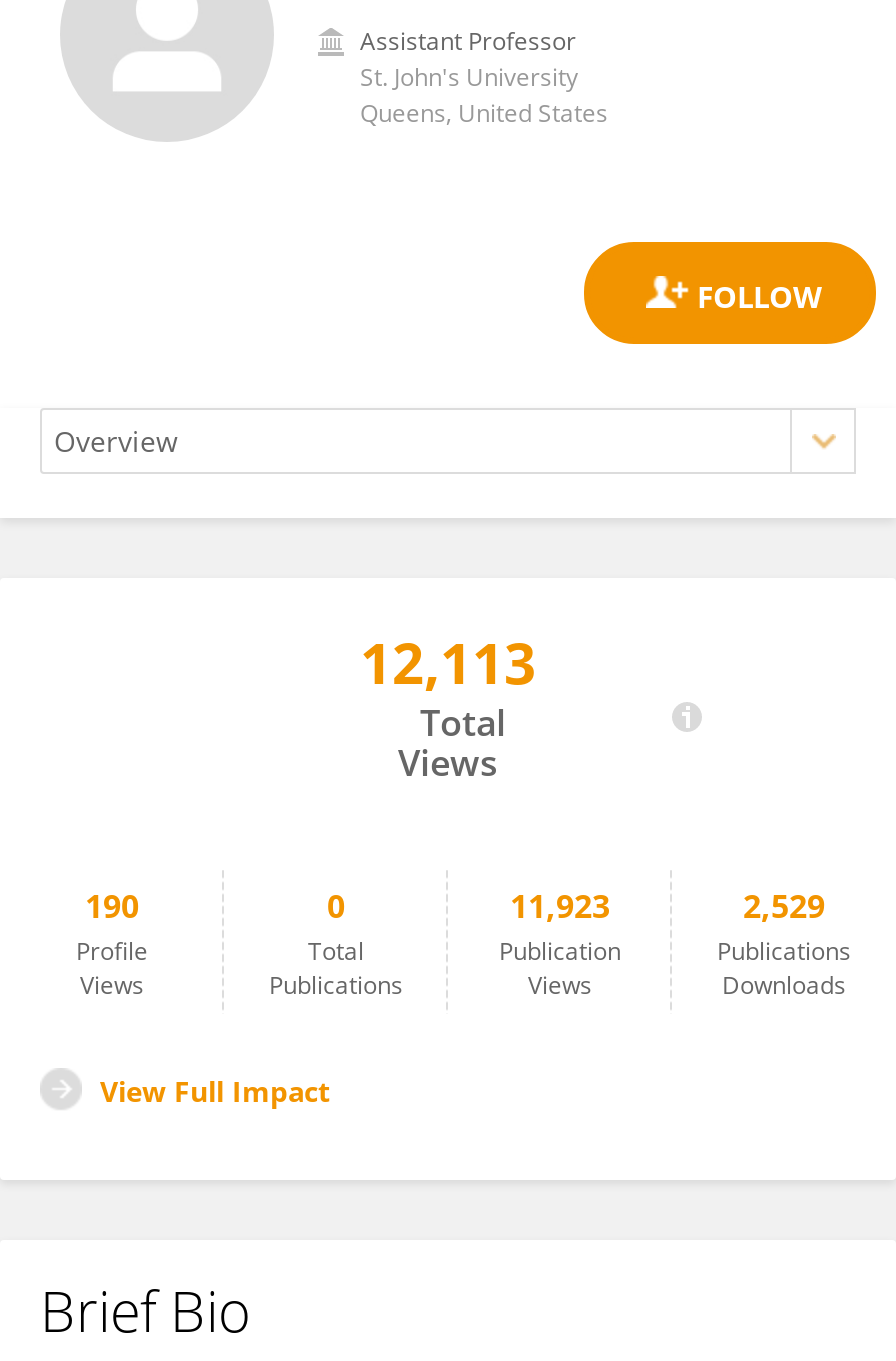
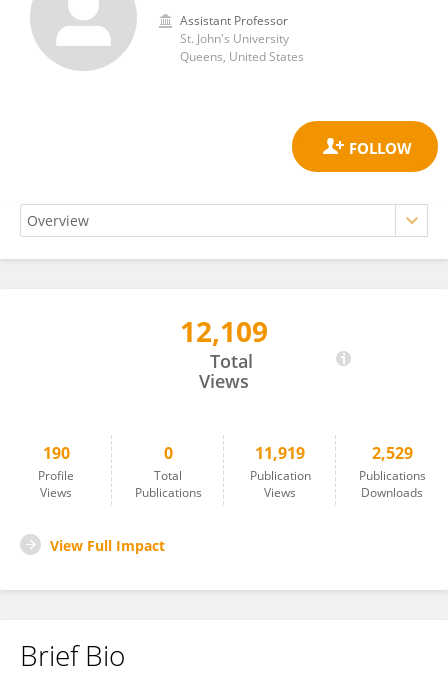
- 12,113
+ 12,109

- 11,923
+ 11,919
